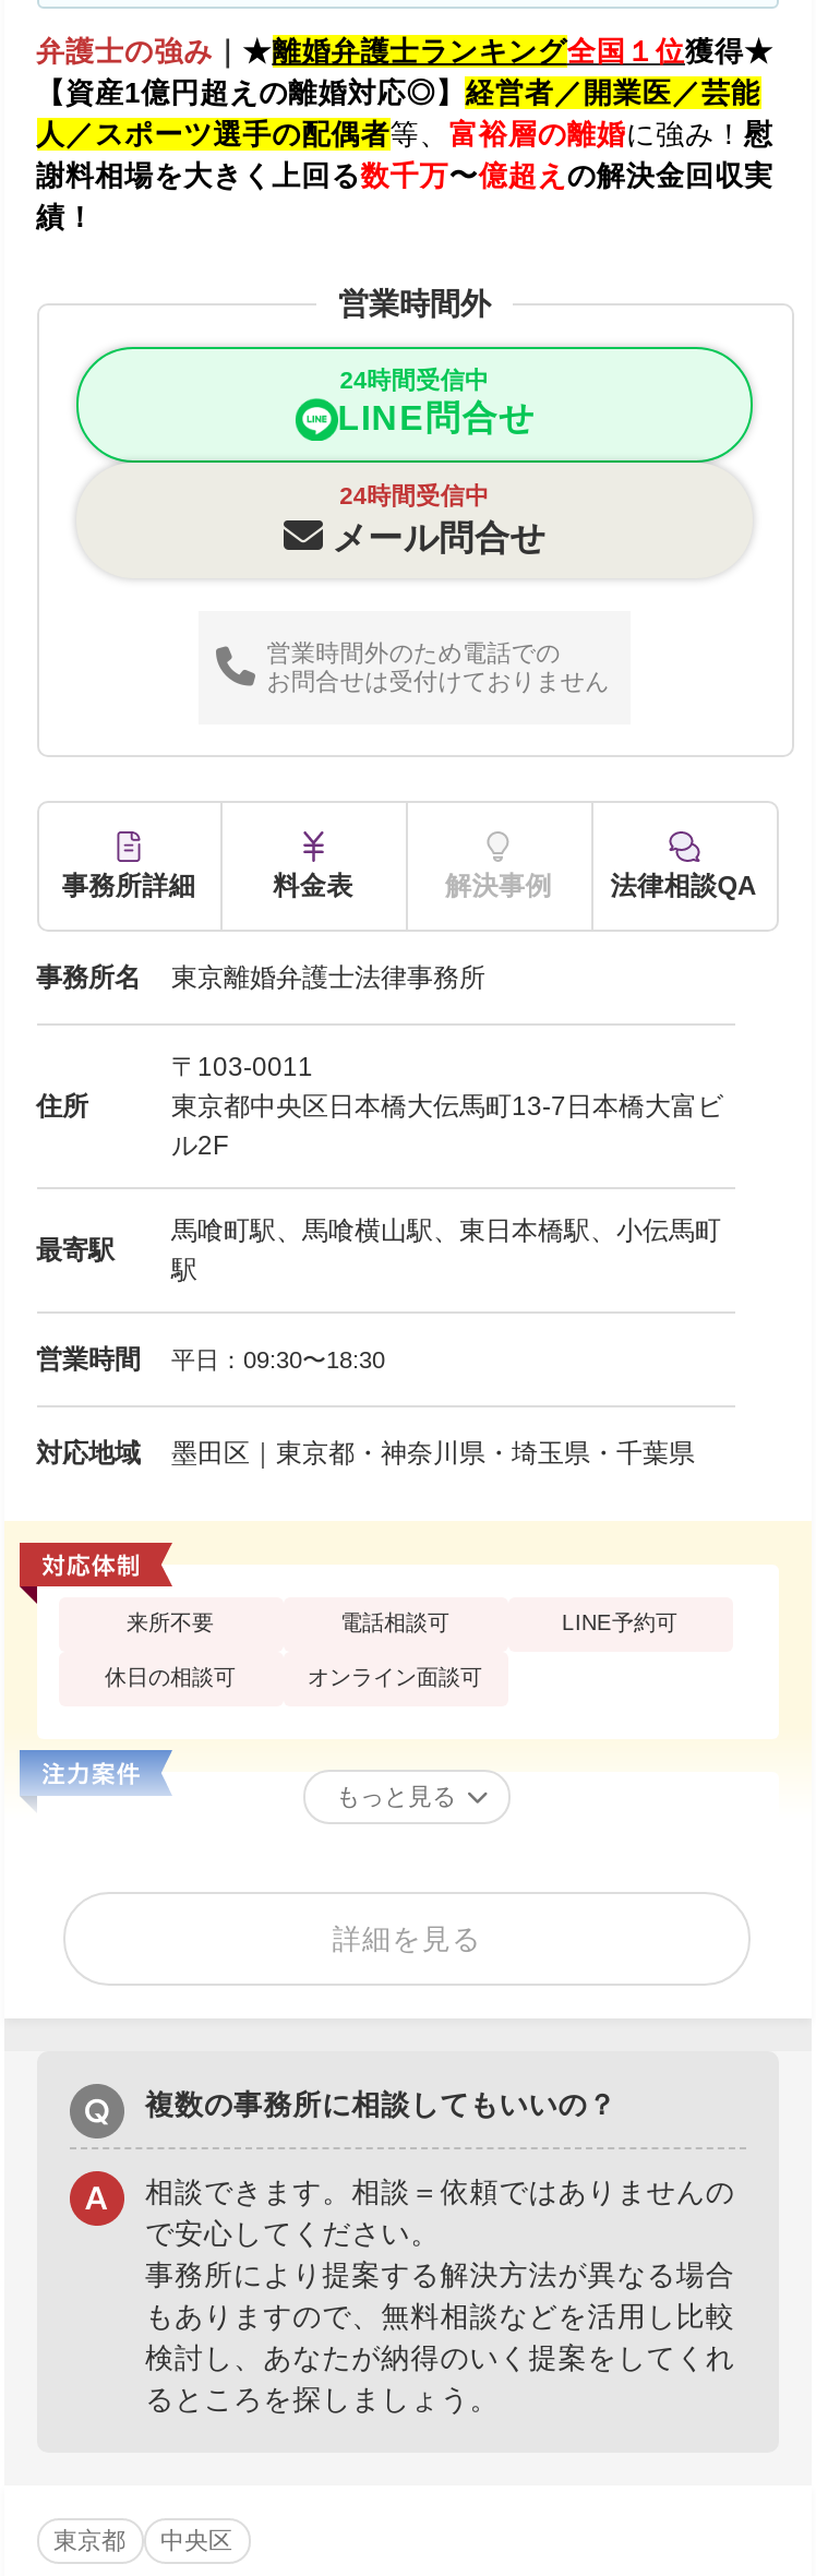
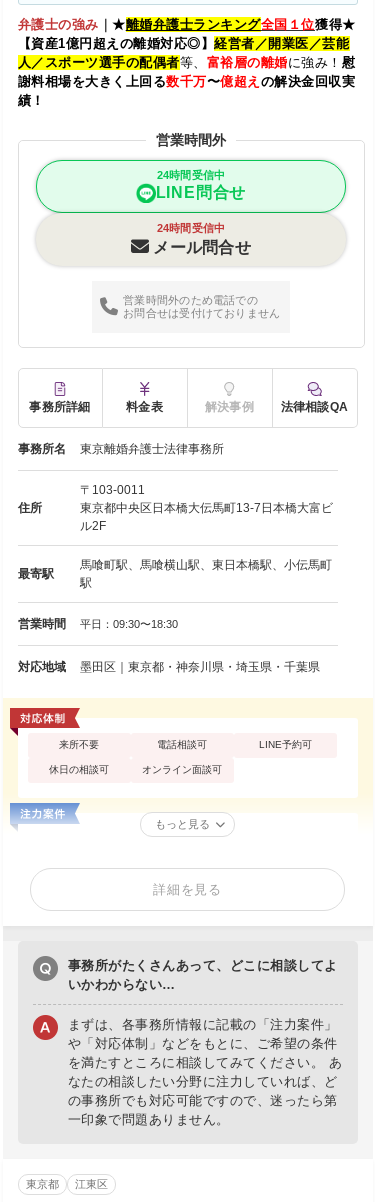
- 複数の事務所に相談してもいいの？
+ 事務所がたくさんあって、どこに相談してよ
+ いかわからない…

- 相談できます。相談＝依頼ではありませんの
- で安心してください。
- 事務所により提案する解決方法が異なる場合
- もありますので、無料相談などを活用し比較
- 検討し、あなたが納得のいく提案をしてくれ
- るところを探しましょう。
+ まずは、各事務所情報に記載の「注力案件」
+ や「対応体制」などをもとに、ご希望の条件
+ を満たすところに相談してみてください。 あ
+ なたの相談したい分野に注力していれば、ど
+ の事務所でも対応可能ですので、迷ったら第
+ 一印象で問題ありません。

- 中央区
+ 江東区
